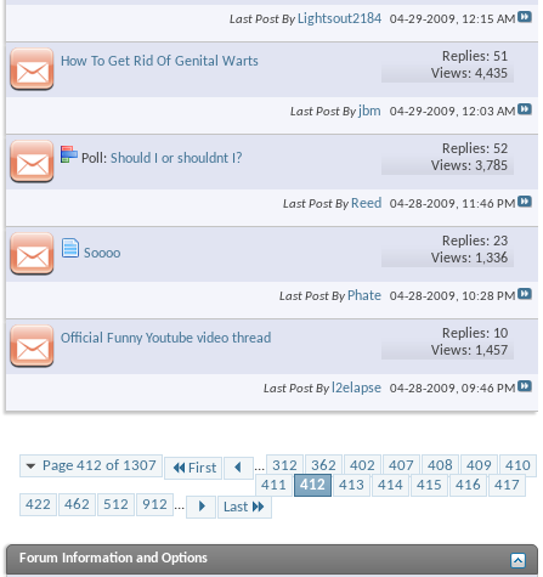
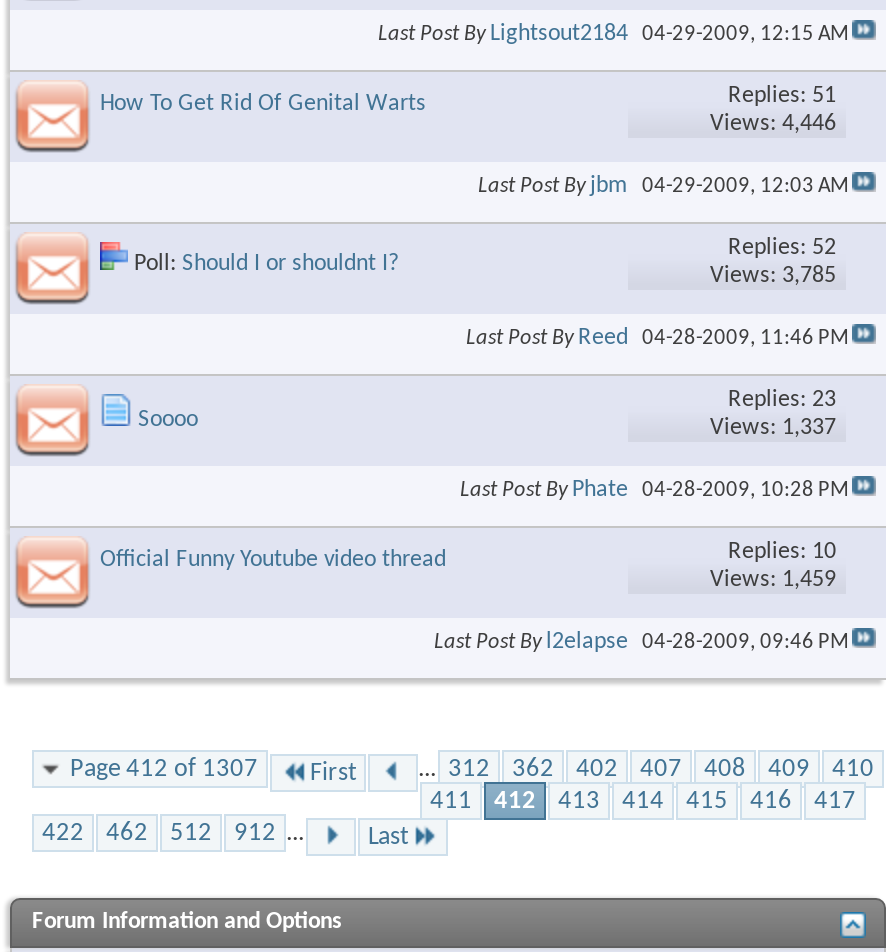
- Views: 4,435
+ Views: 4,446

- Views: 1,336
+ Views: 1,337

- Views: 1,457
+ Views: 1,459
